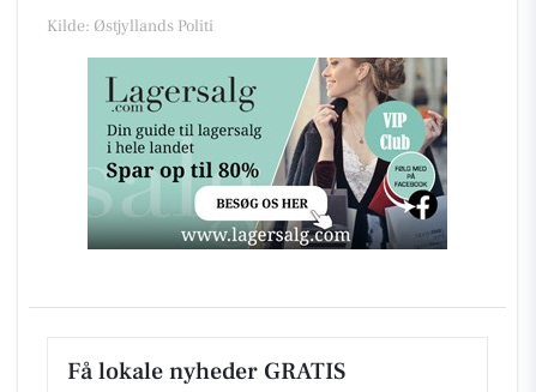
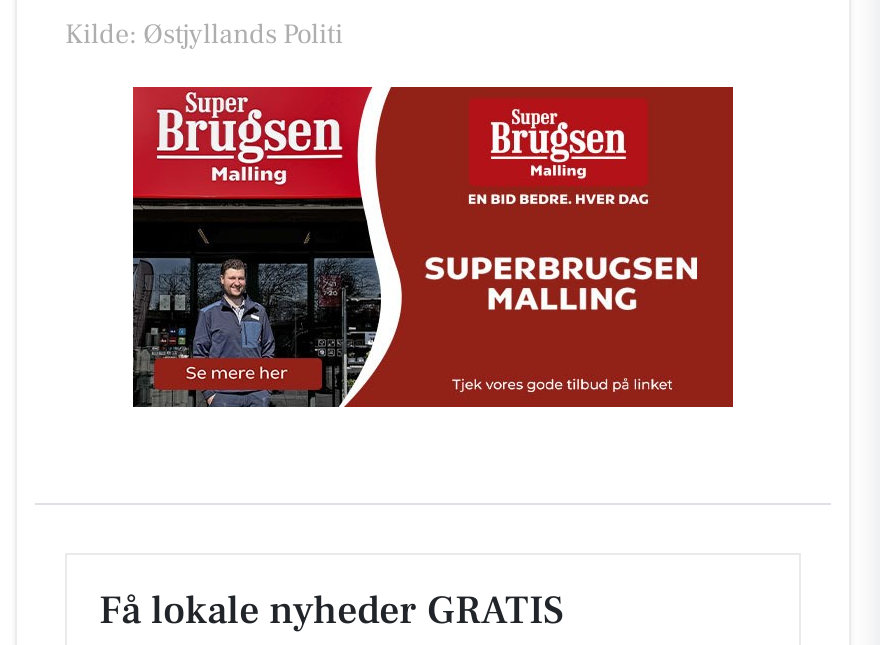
- [image]
+ [image]
